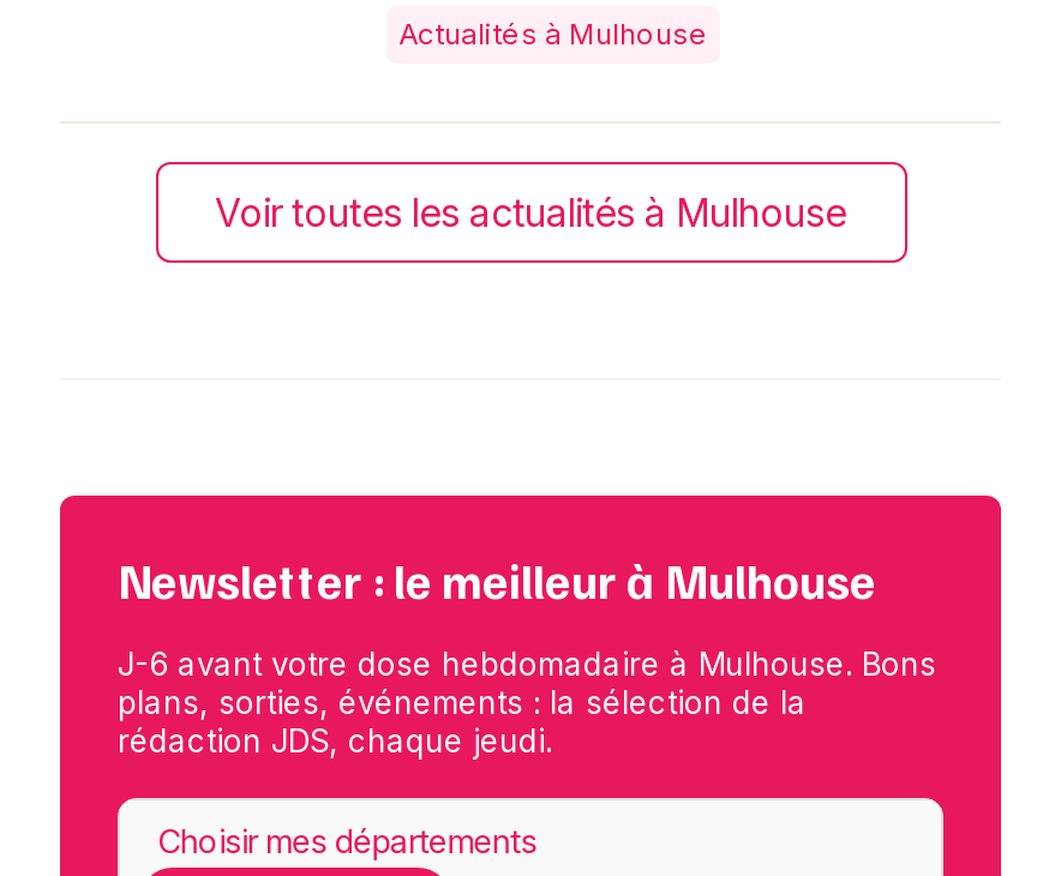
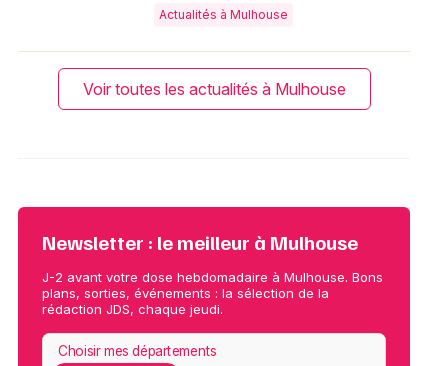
- J-6 avant votre dose hebdomadaire à Mulhouse. Bons
+ J-2 avant votre dose hebdomadaire à Mulhouse. Bons
